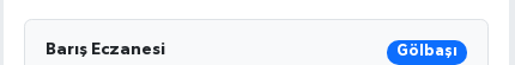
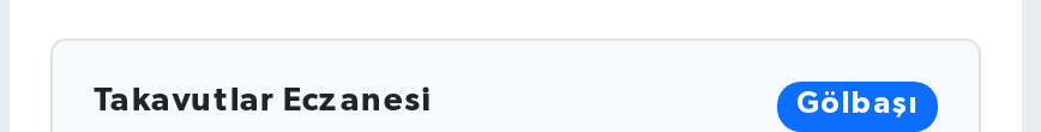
- Barış Eczanesi
+ Takavutlar Eczanesi
